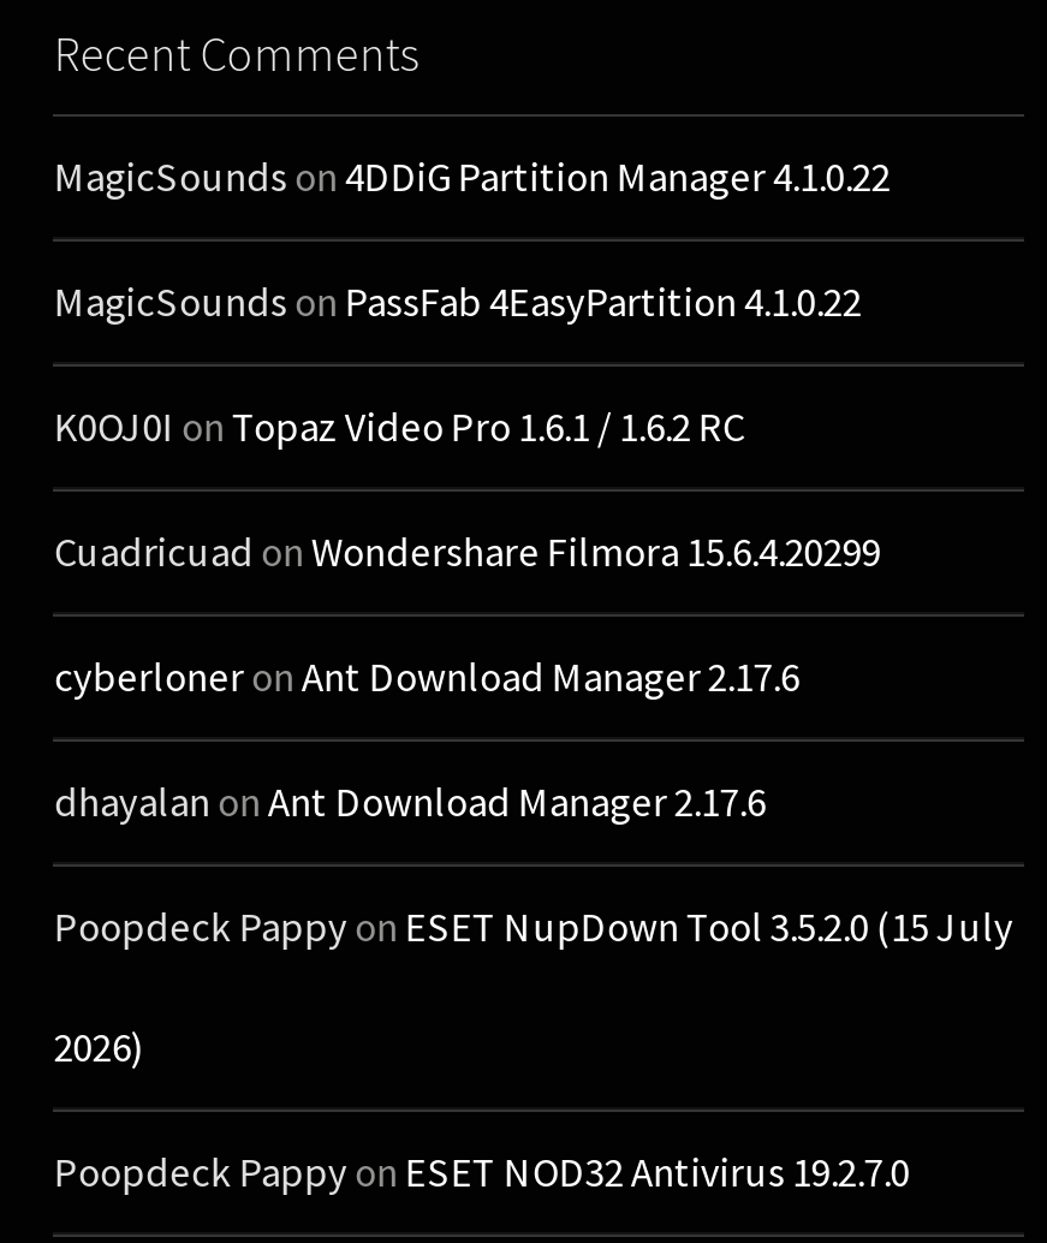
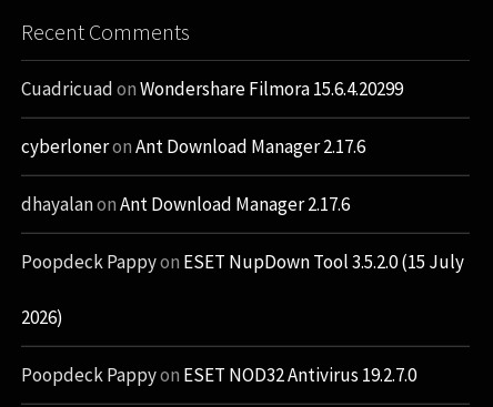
- MagicSounds on 4DDiG Partition Manager 4.1.0.22
- MagicSounds on PassFab 4EasyPartition 4.1.0.22
- K0OJ0I on Topaz Video Pro 1.6.1 / 1.6.2 RC
